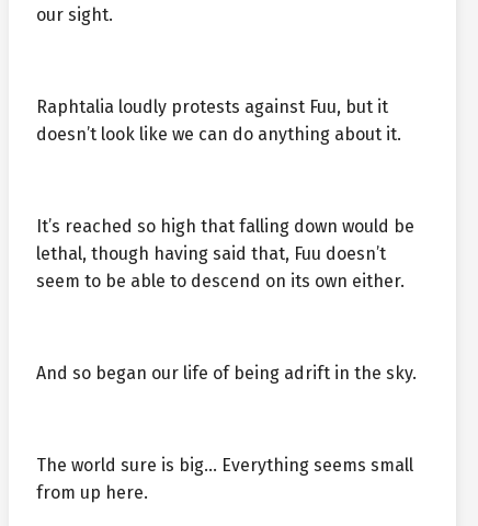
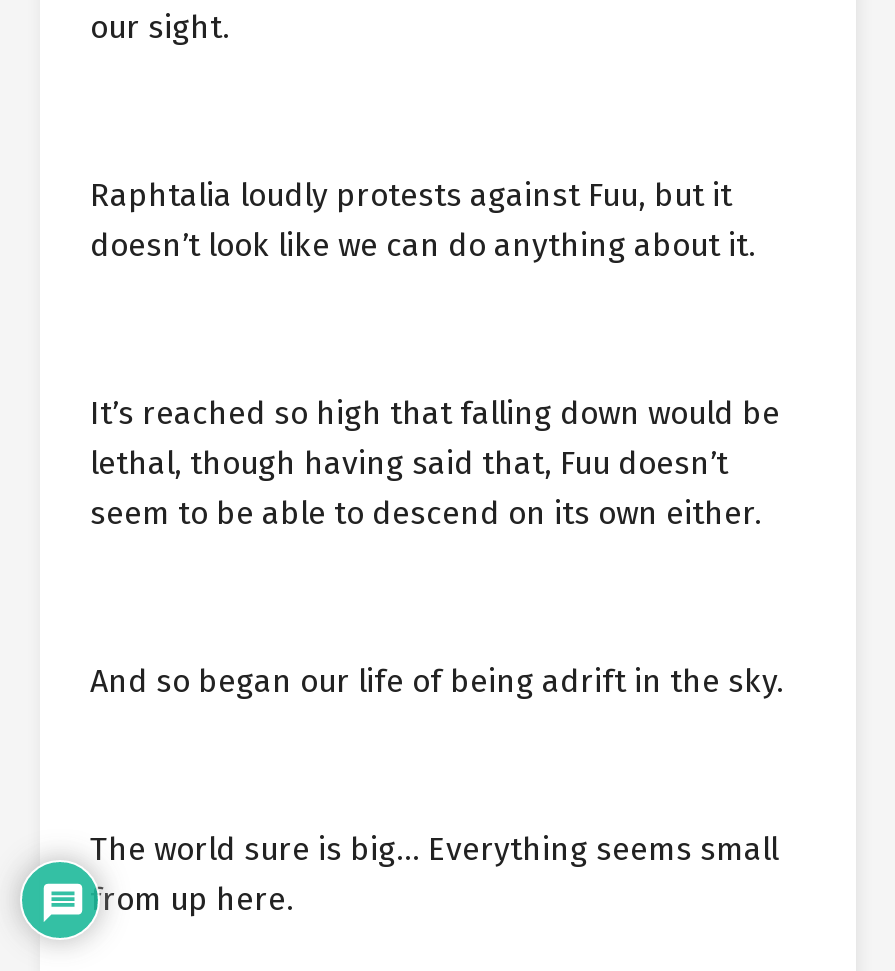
+ [image]
